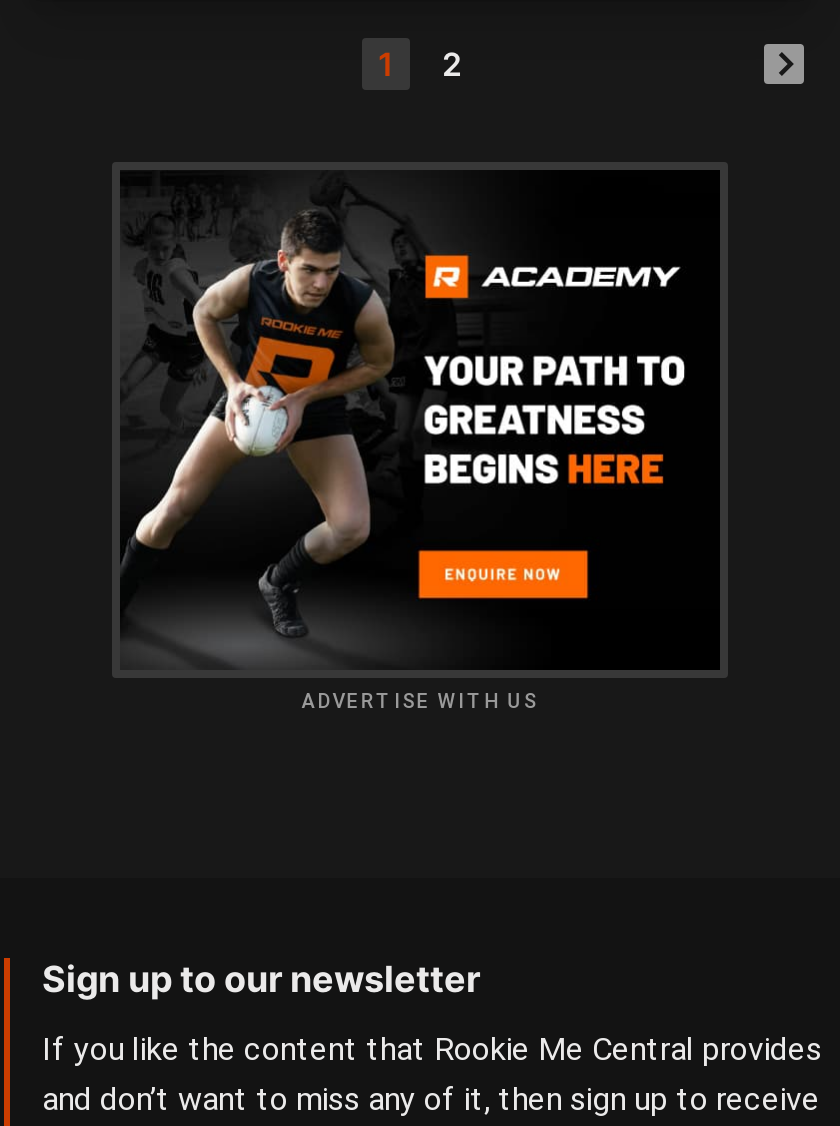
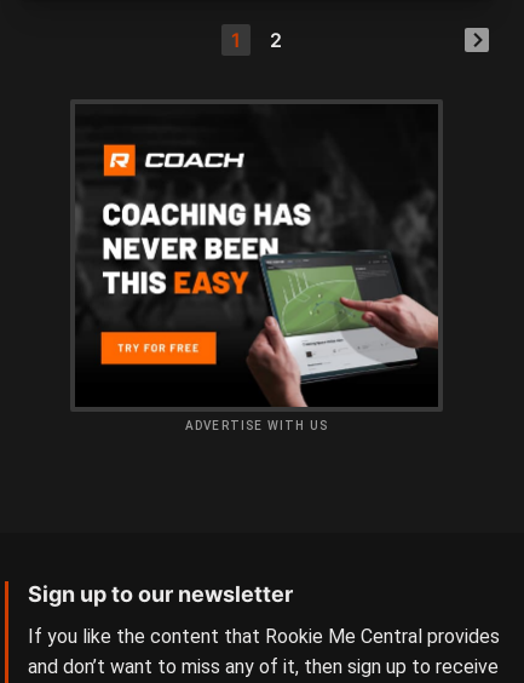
- [image]
+ [image]
